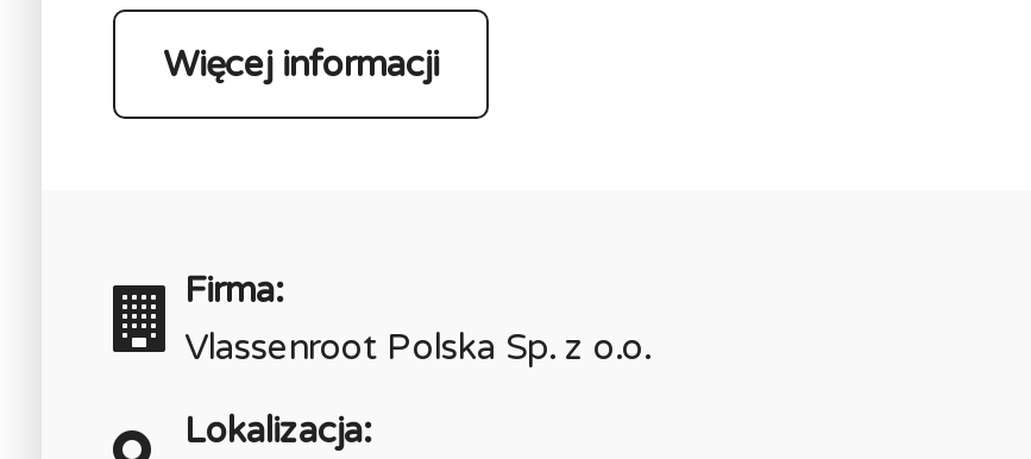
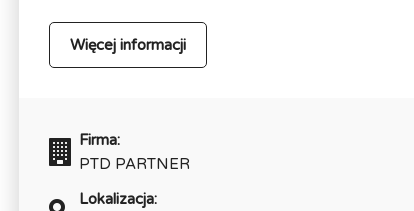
- Vlassenroot Polska Sp. z o.o.
+ PTD PARTNER
